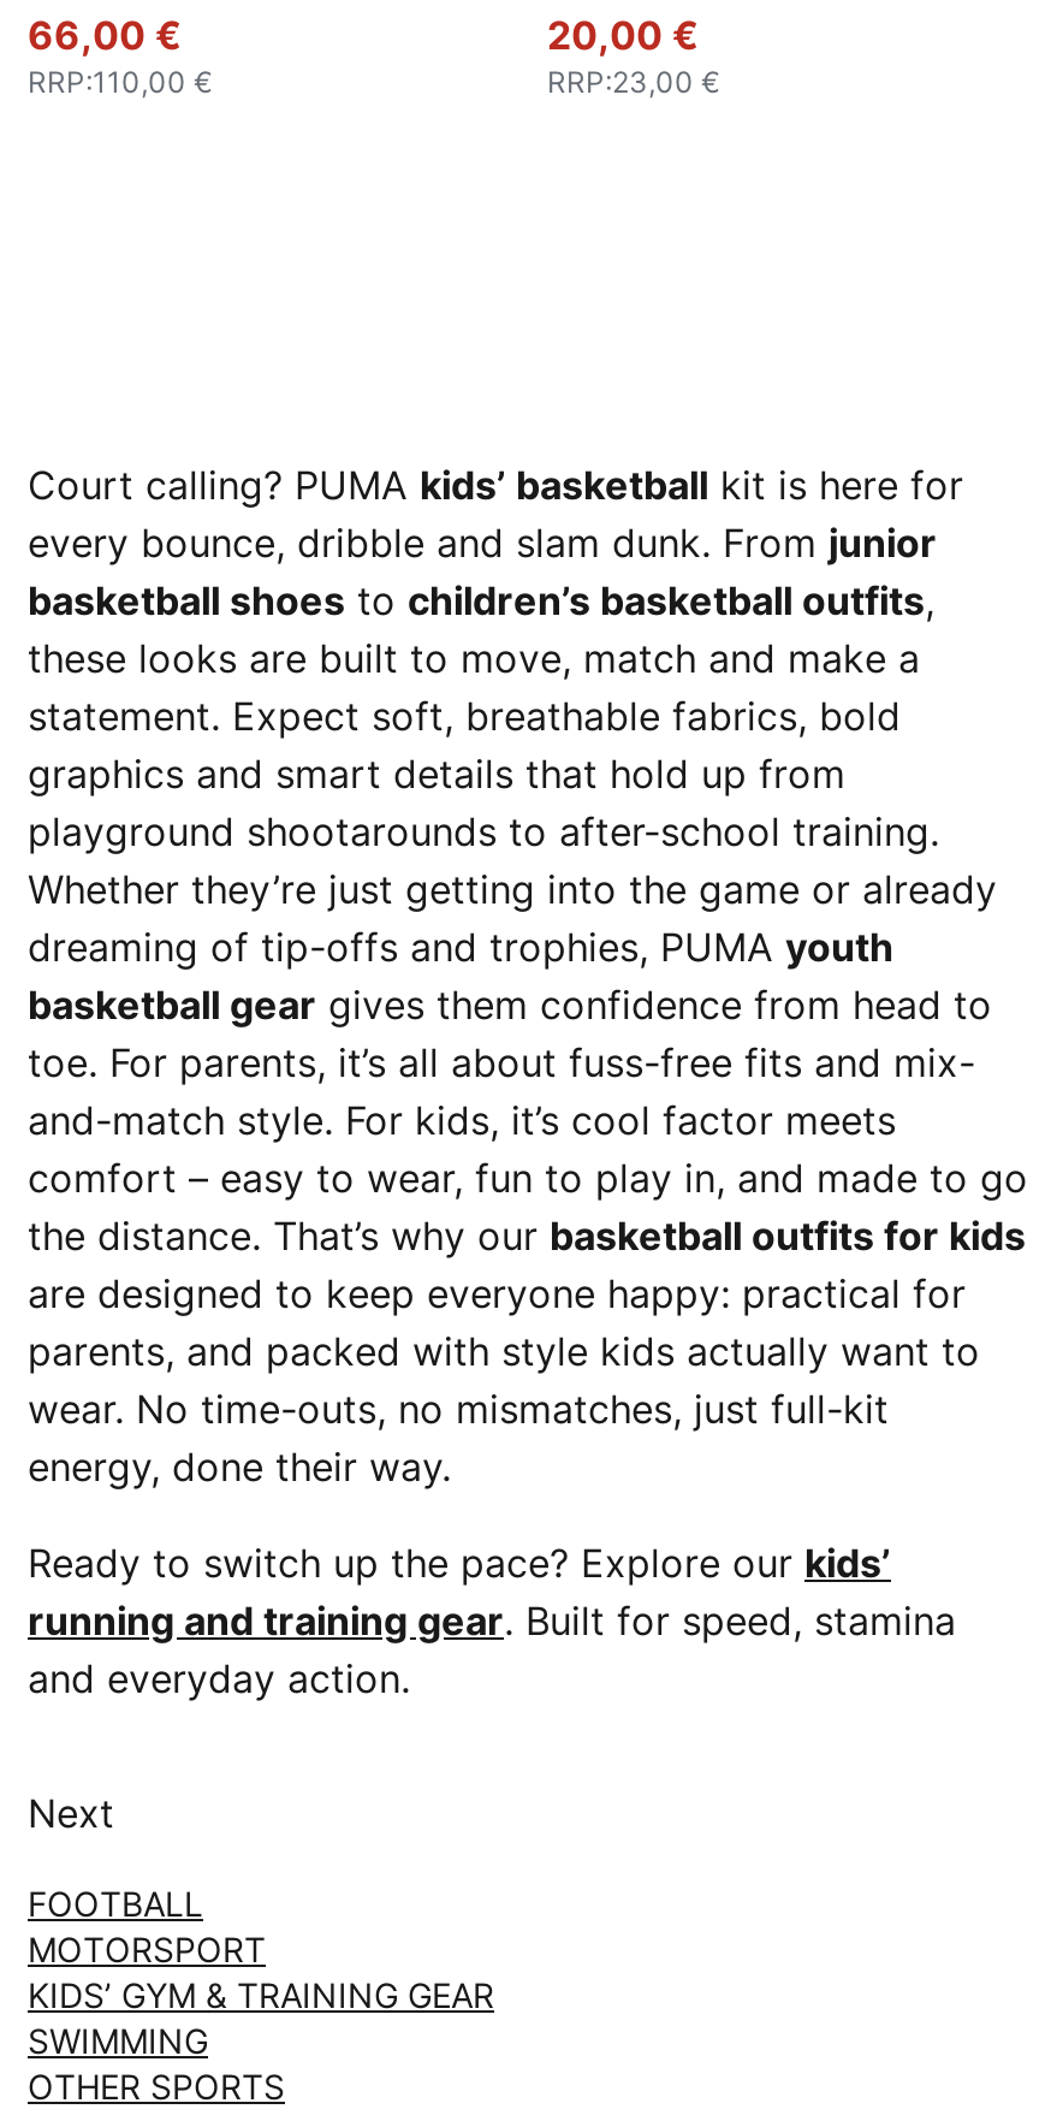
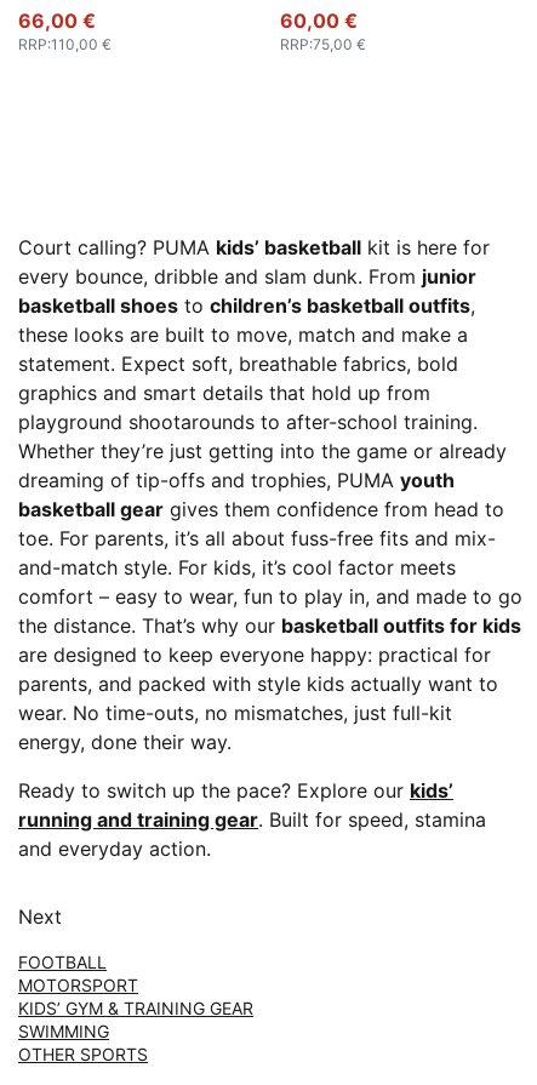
- 20,00 €
- RRP:23,00 €
+ 60,00 €
+ RRP:75,00 €
